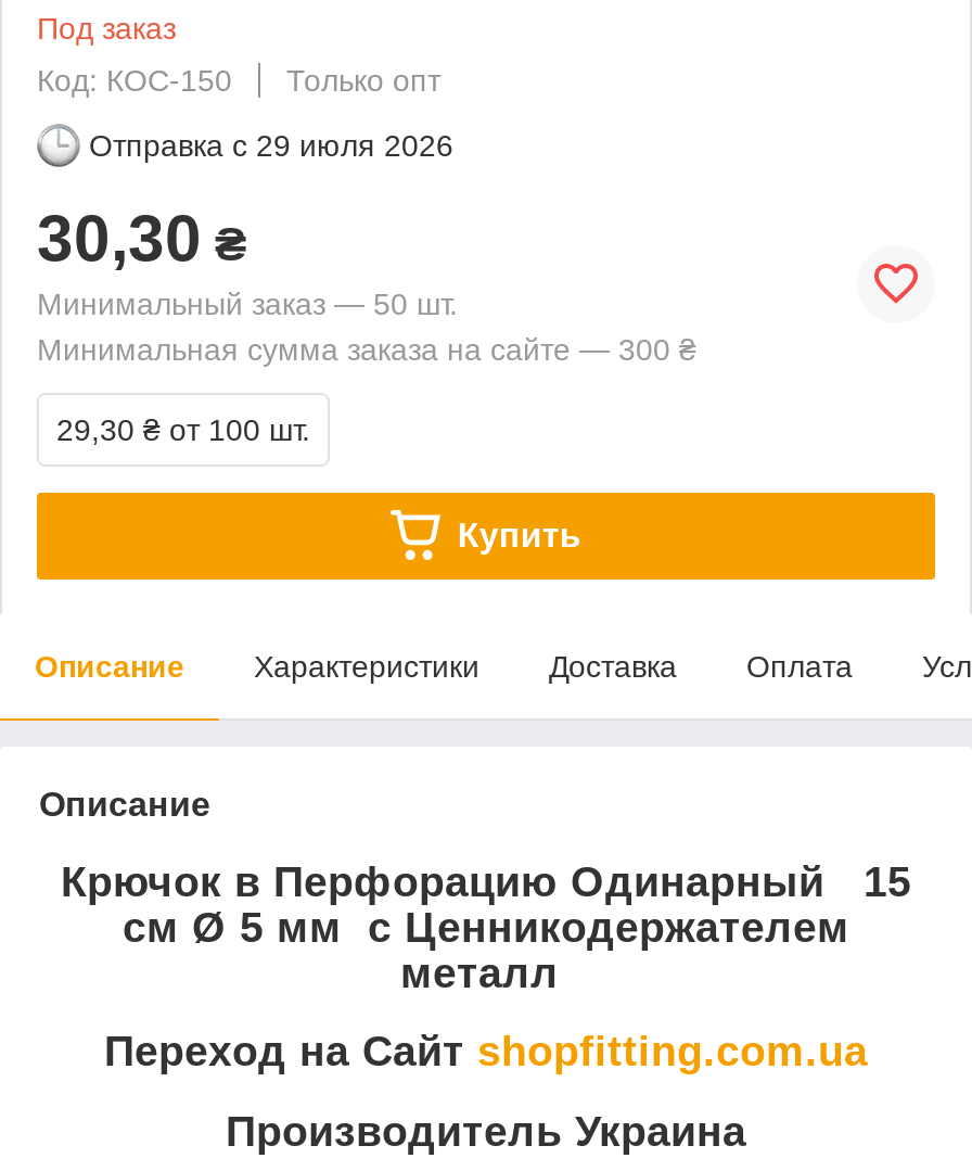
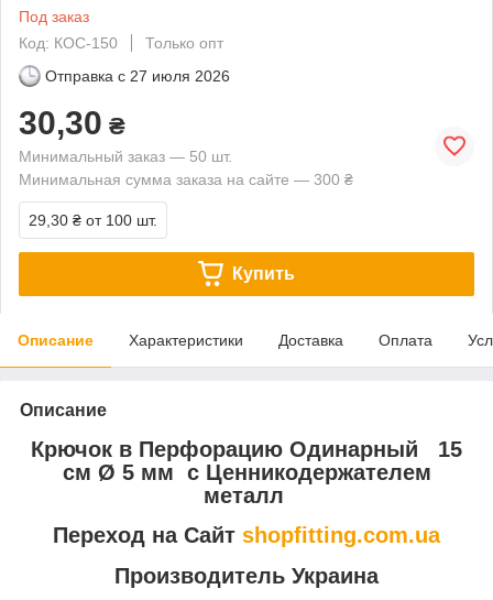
- Отправка с 29 июля 2026
+ Отправка с 27 июля 2026
